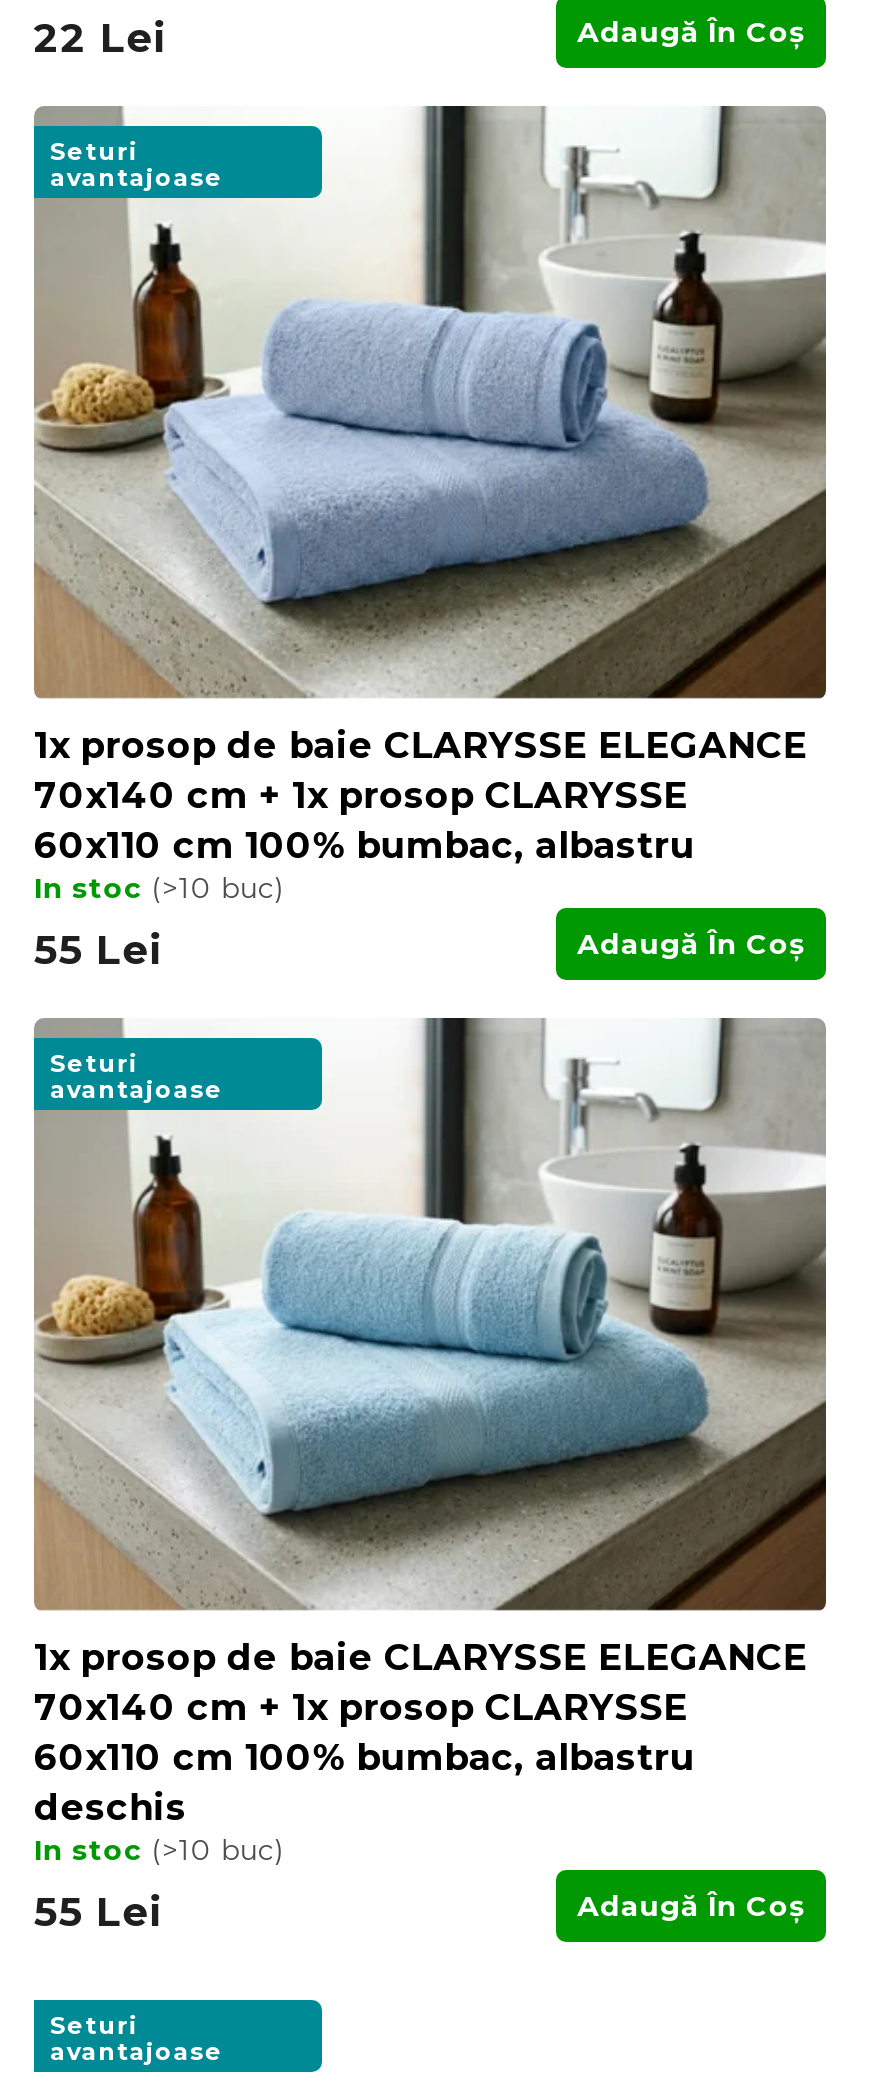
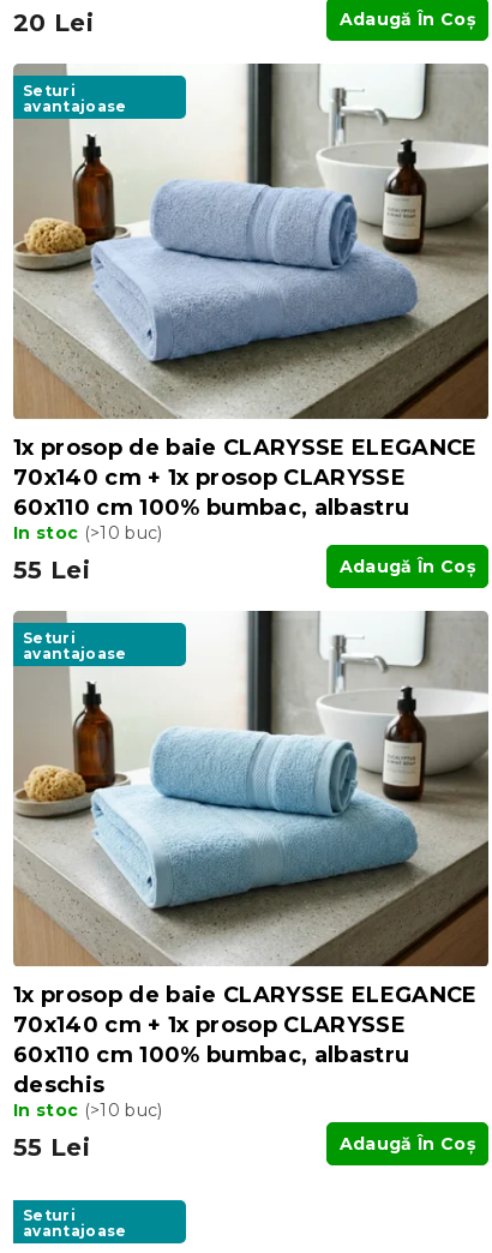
- 22 Lei
+ 20 Lei
